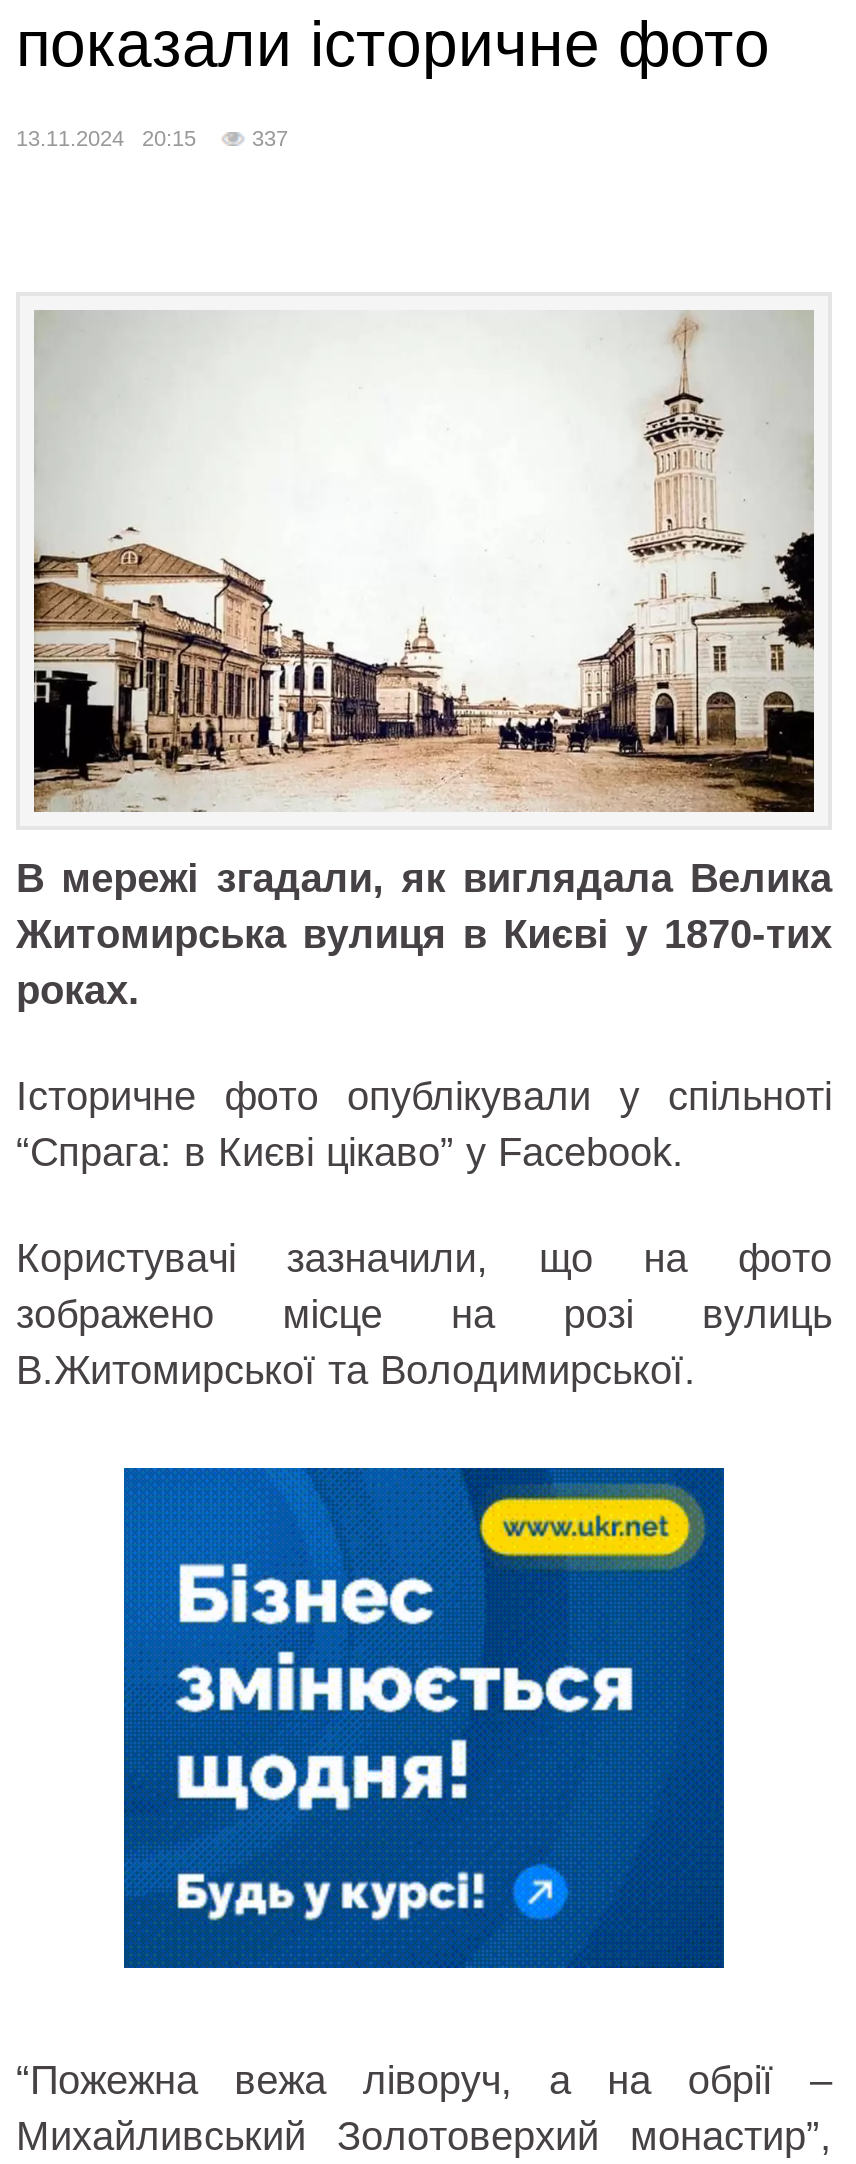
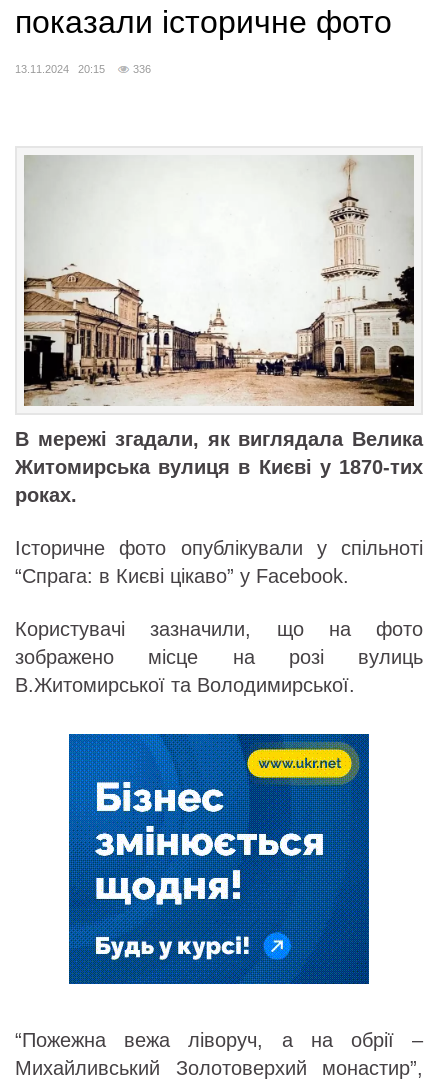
- 13.11.2024 20:15 337
+ 13.11.2024 20:15 336
